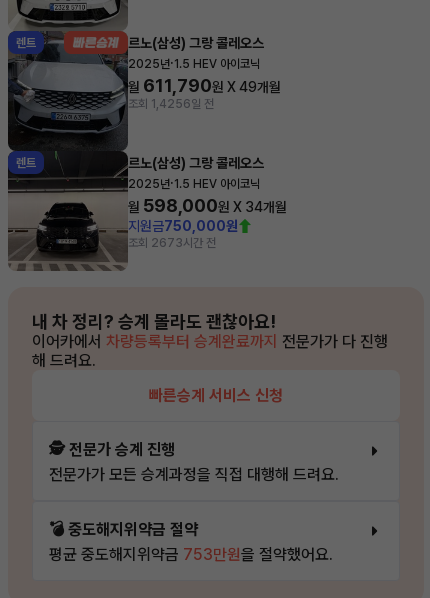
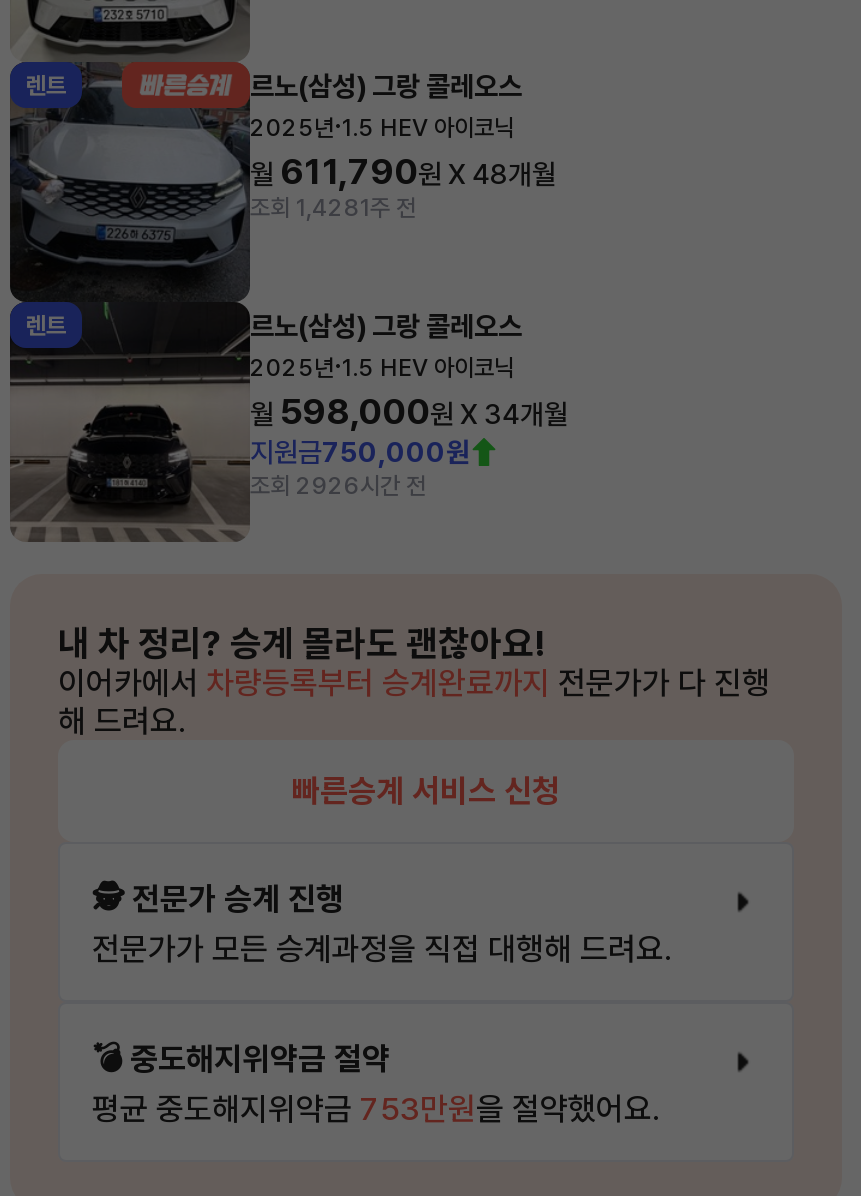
- 월 611,790원 X 49개월
+ 월 611,790원 X 48개월

- 조회 1,4256일 전
+ 조회 1,4281주 전

- 조회 267 3시간 전
+ 조회 292 6시간 전
